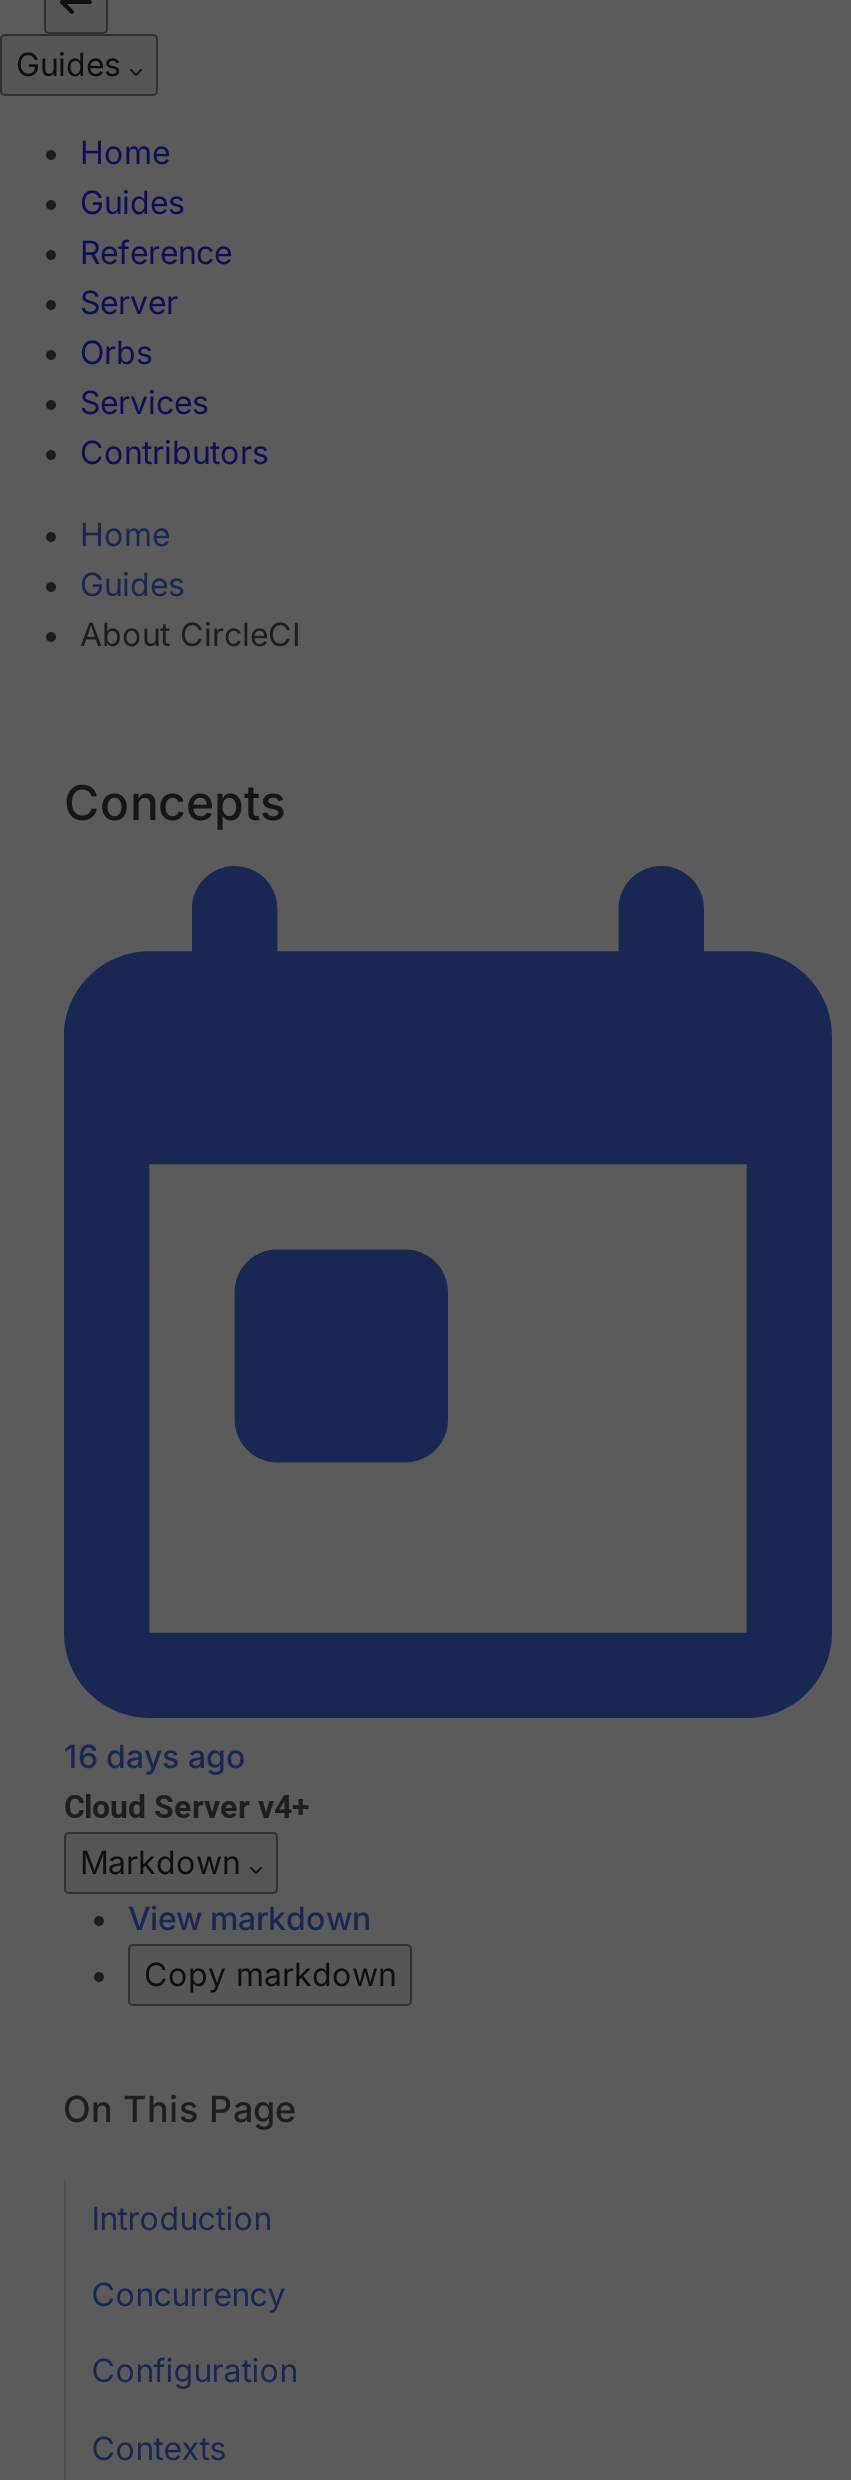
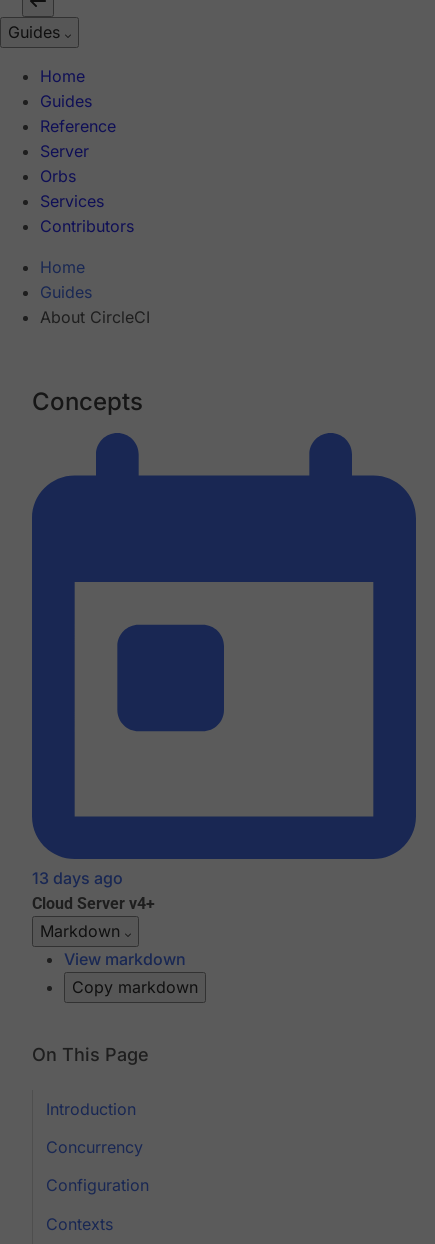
- 16 days ago
+ 13 days ago
